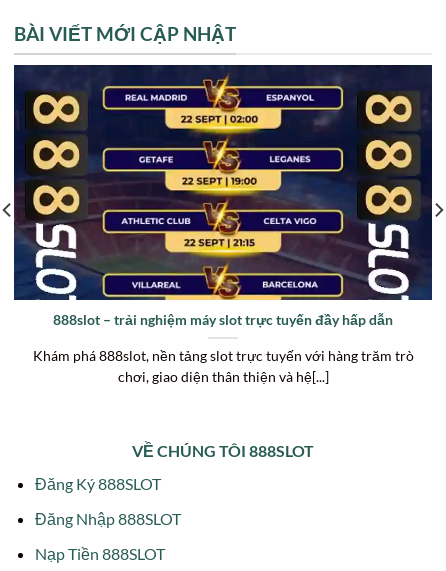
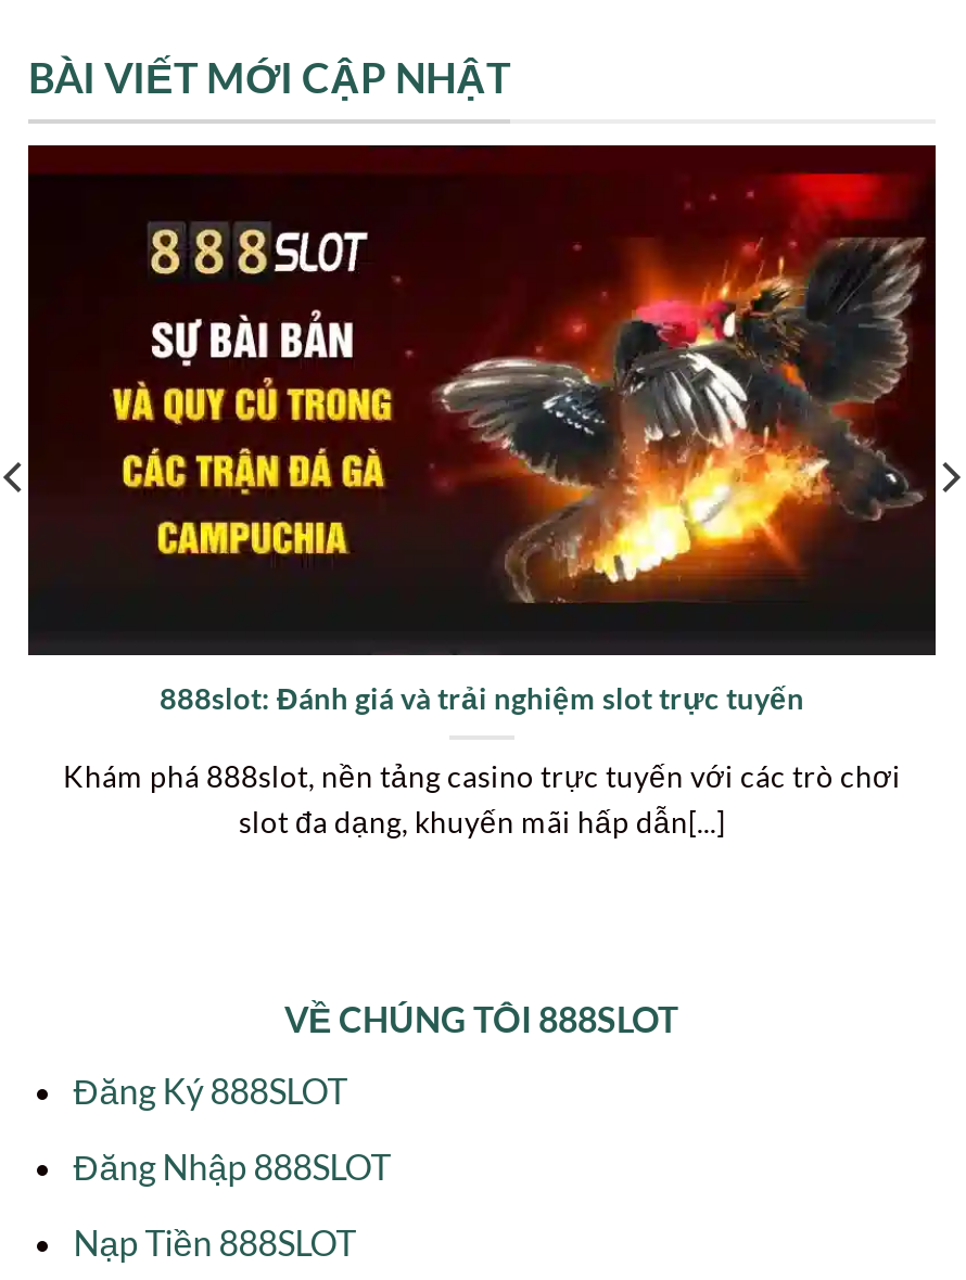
- [image]
- 888slot – trải nghiệm máy slot trực tuyến đầy hấp dẫn
+ [image]
+ 888slot: Đánh giá và trải nghiệm slot trực tuyến

- Khám phá 888slot, nền tảng slot trực tuyến với hàng trăm trò
- chơi, giao diện thân thiện và hệ[...]
+ Khám phá 888slot, nền tảng casino trực tuyến với các trò chơi
+ slot đa dạng, khuyến mãi hấp dẫn[...]
